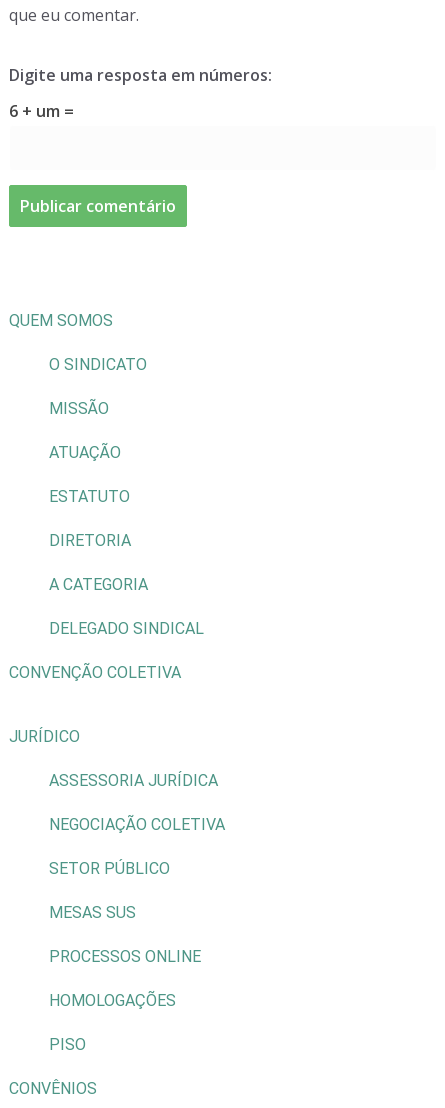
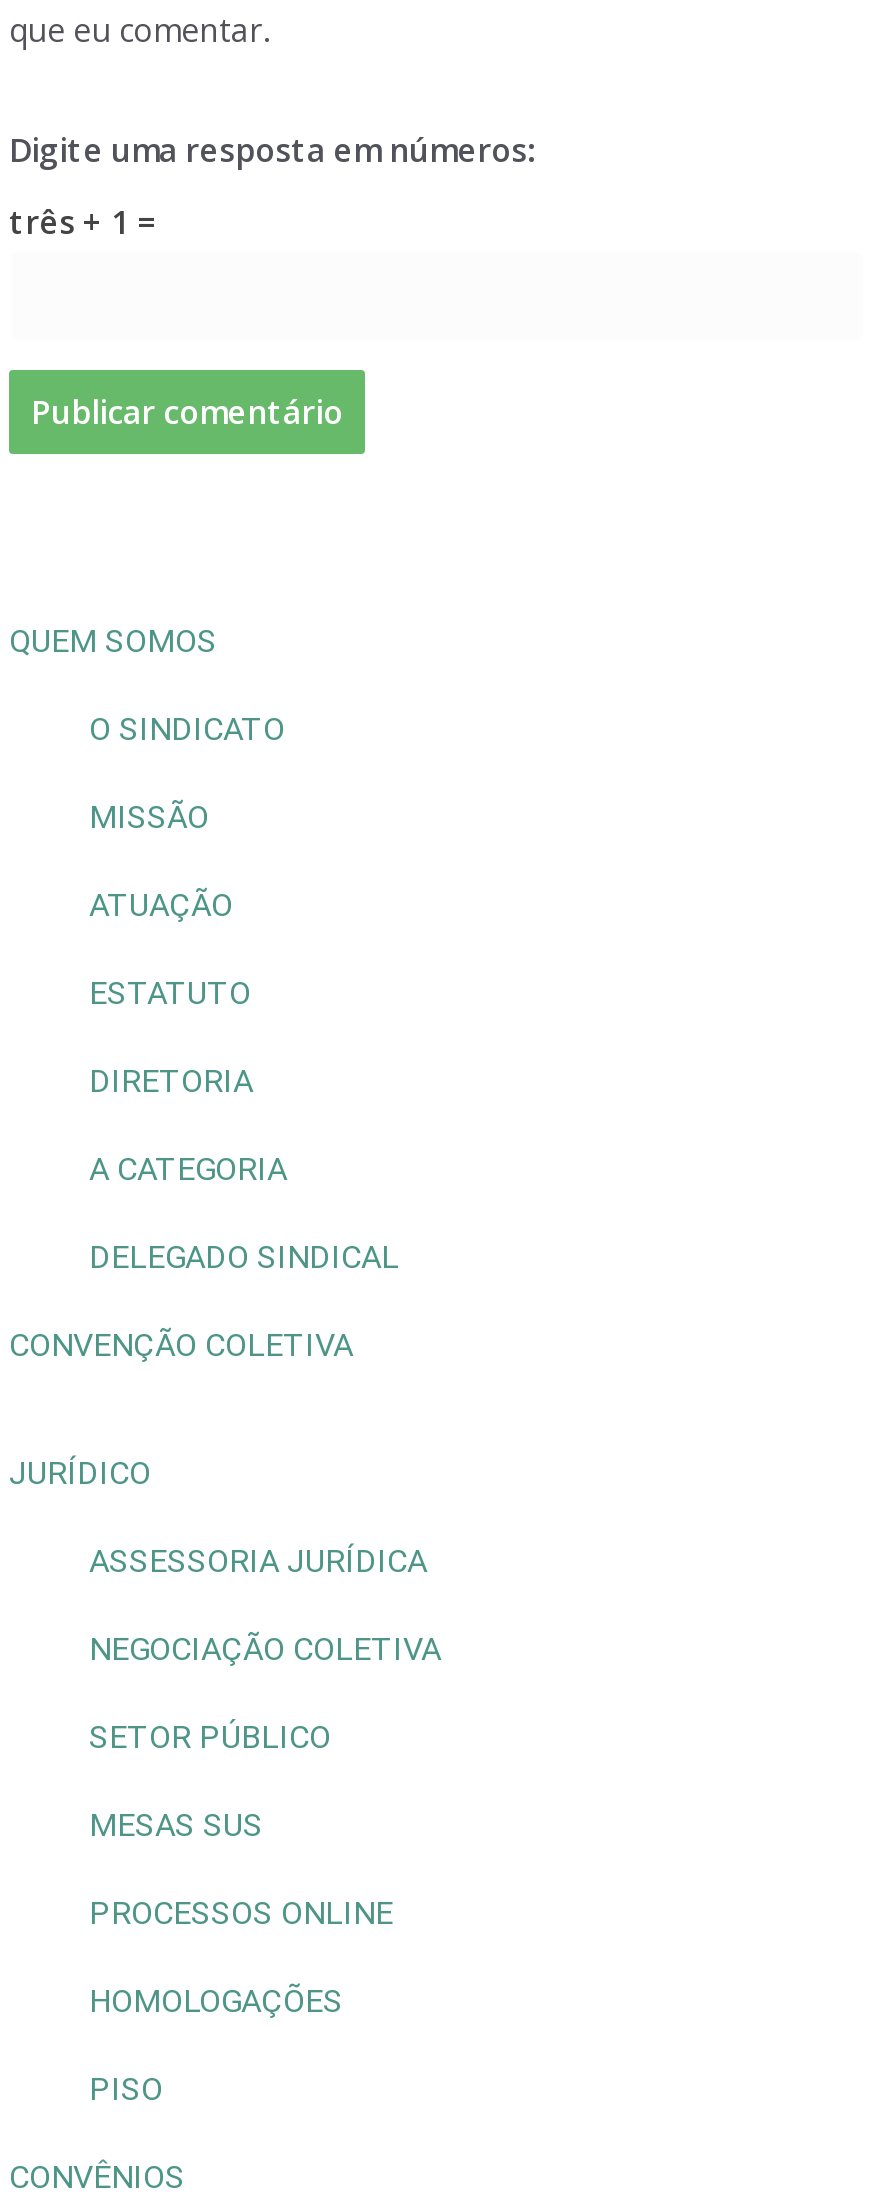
- 6 + um =
+ três + 1 =
